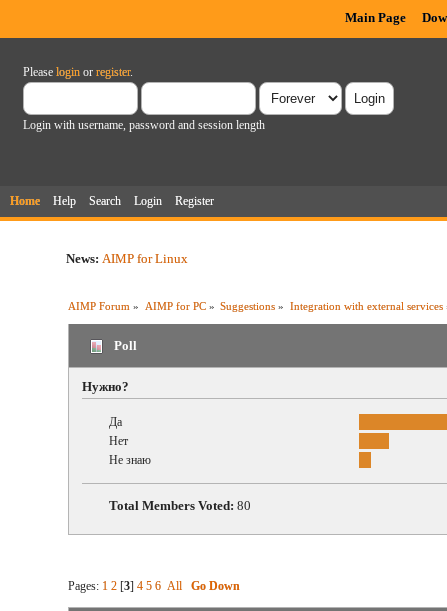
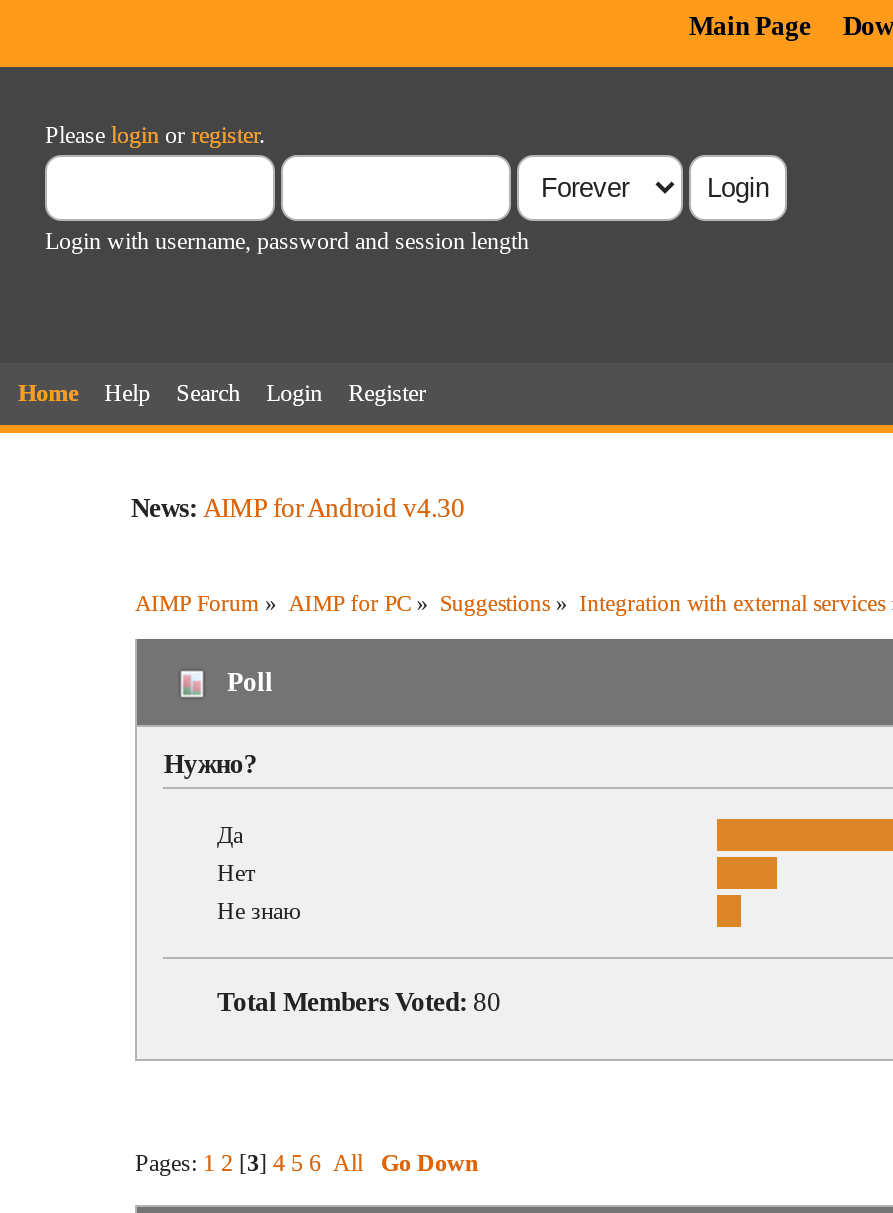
- News: AIMP for Linux
+ News: AIMP for Android v4.30
